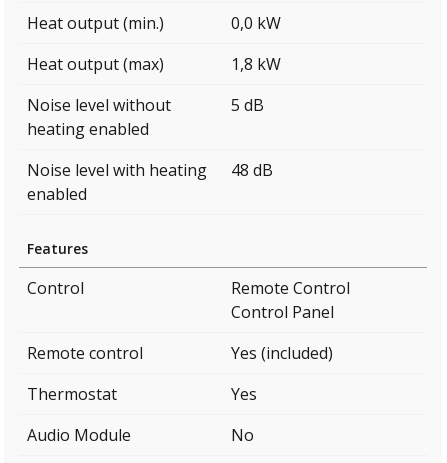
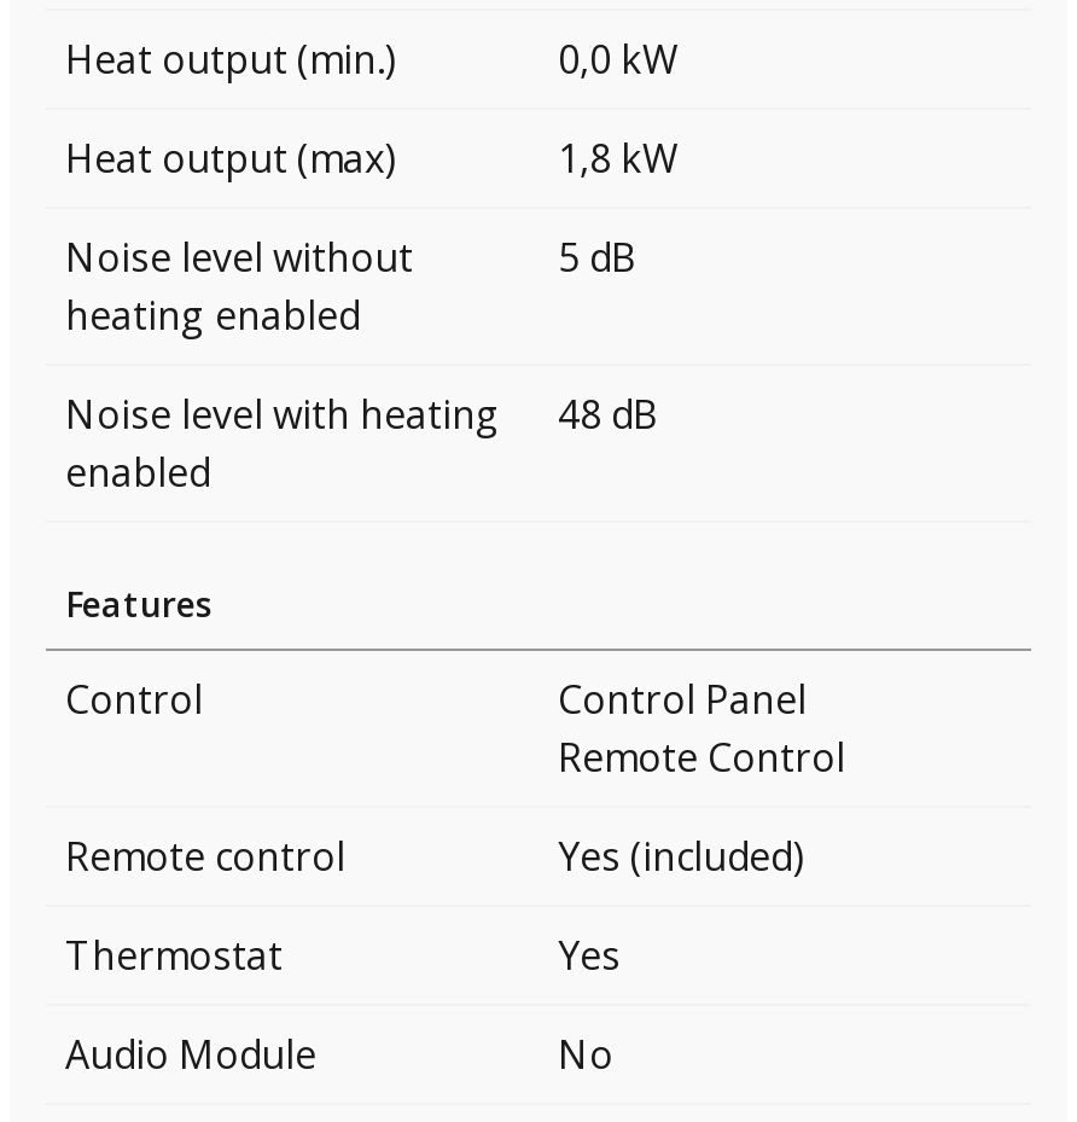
moved down: Remote Control

moved up: Control Panel
